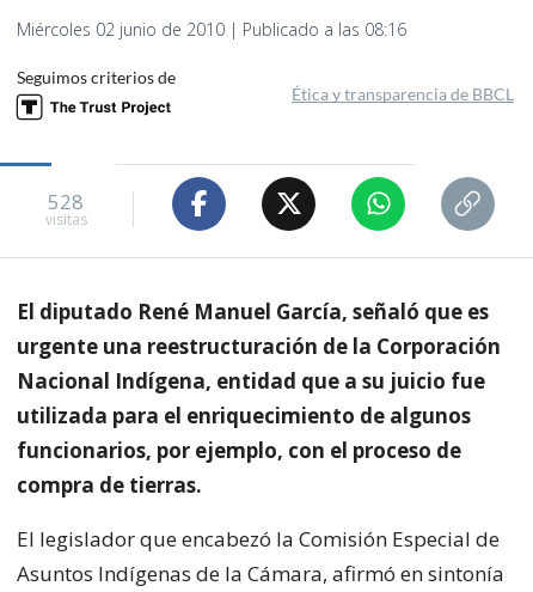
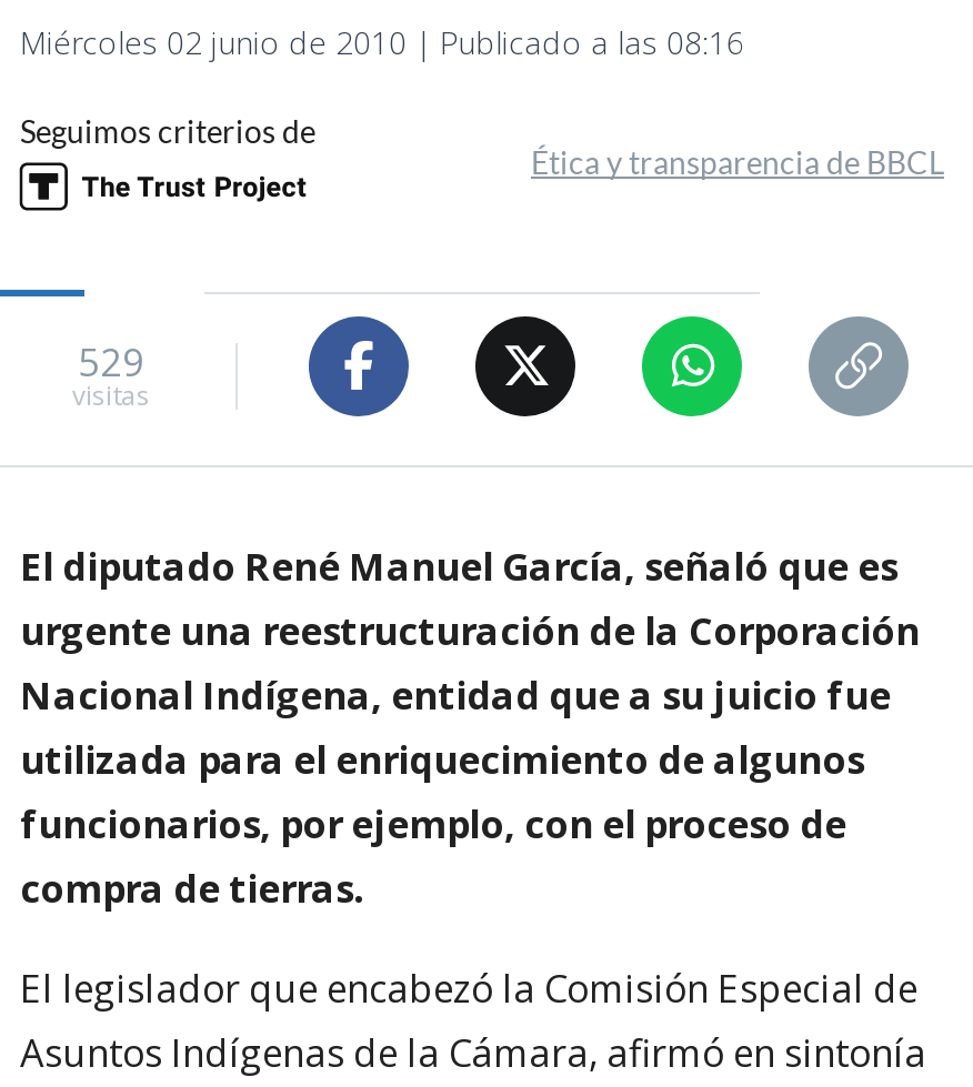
- 528
+ 529
